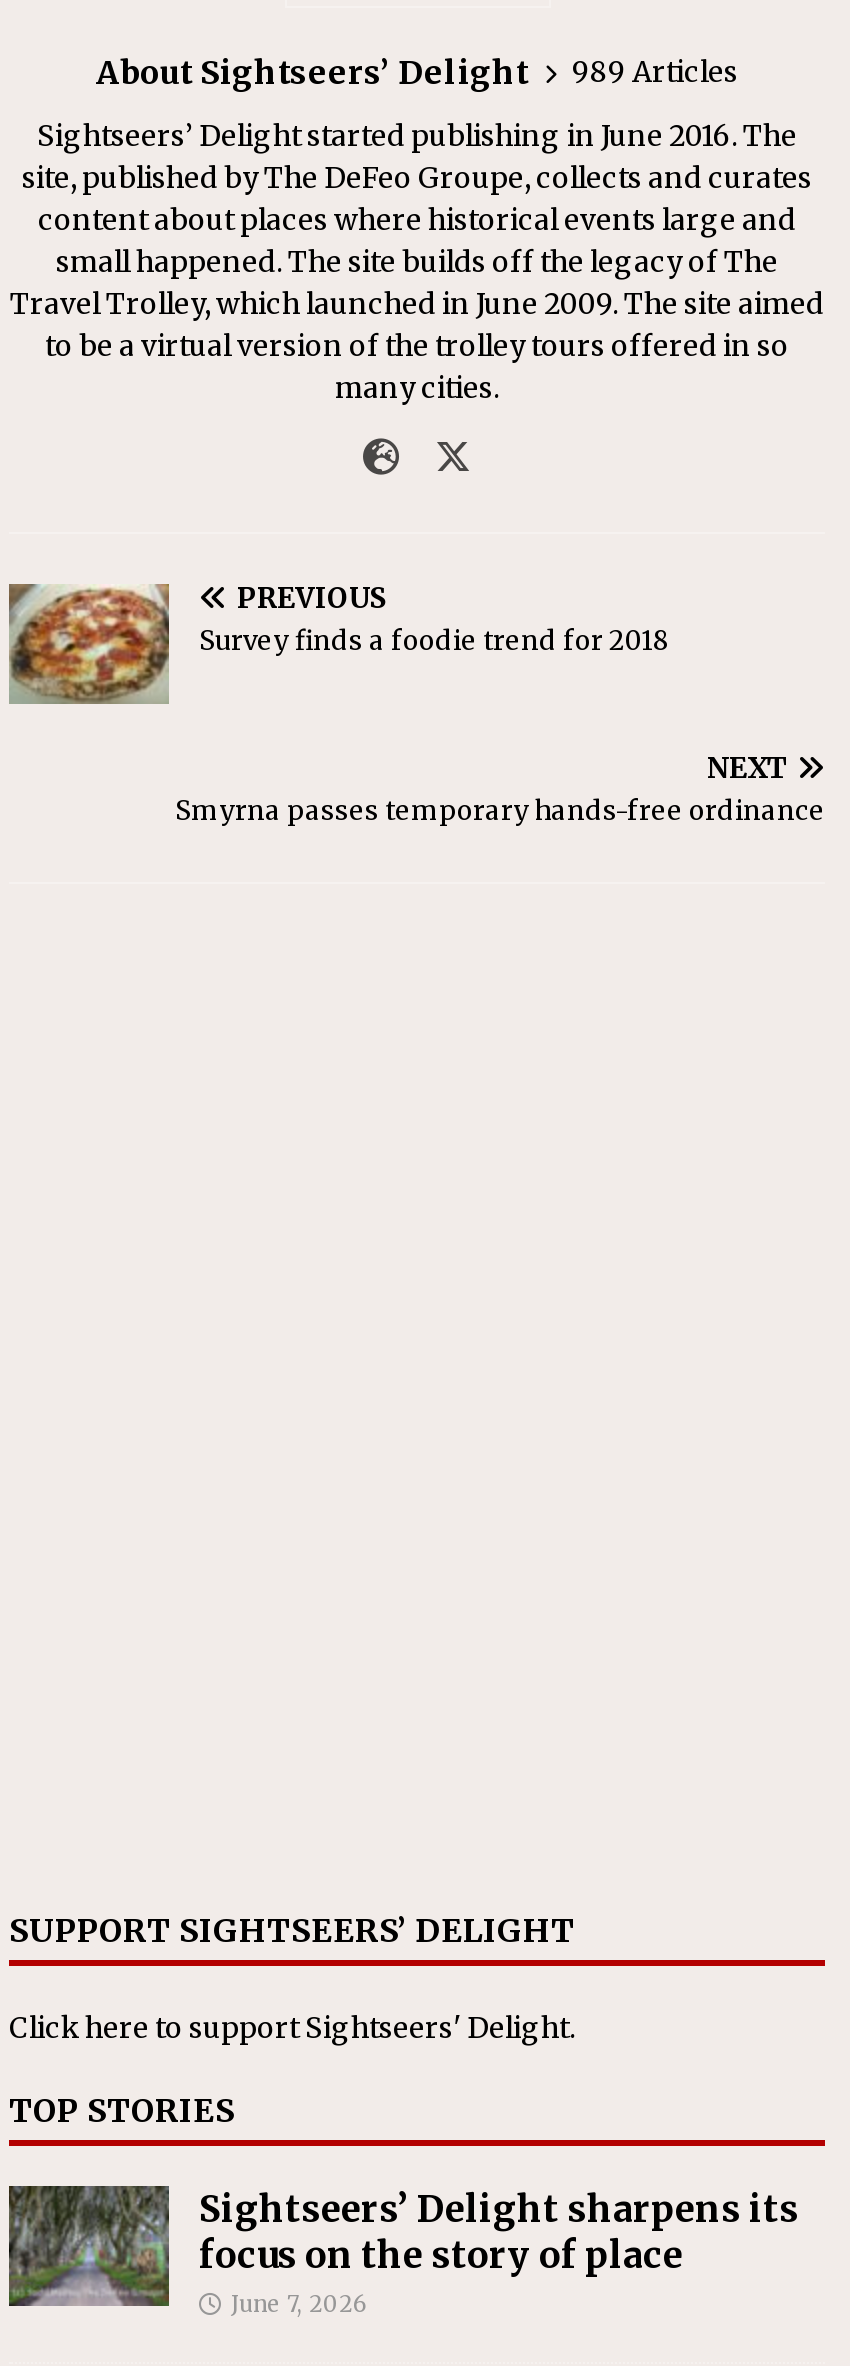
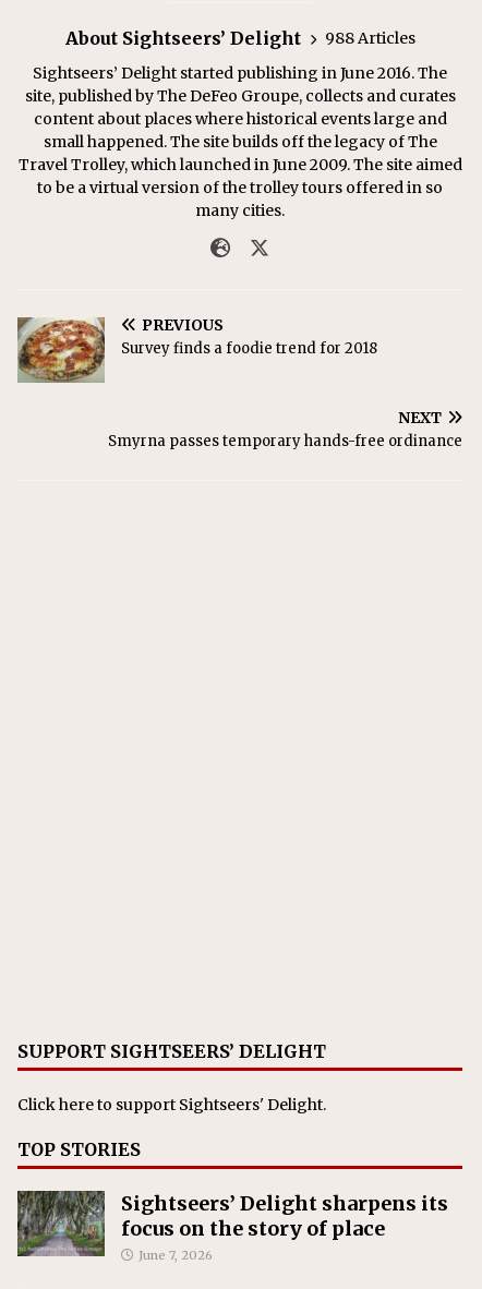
- About Sightseers’ Delight 989 Articles
+ About Sightseers’ Delight 988 Articles
